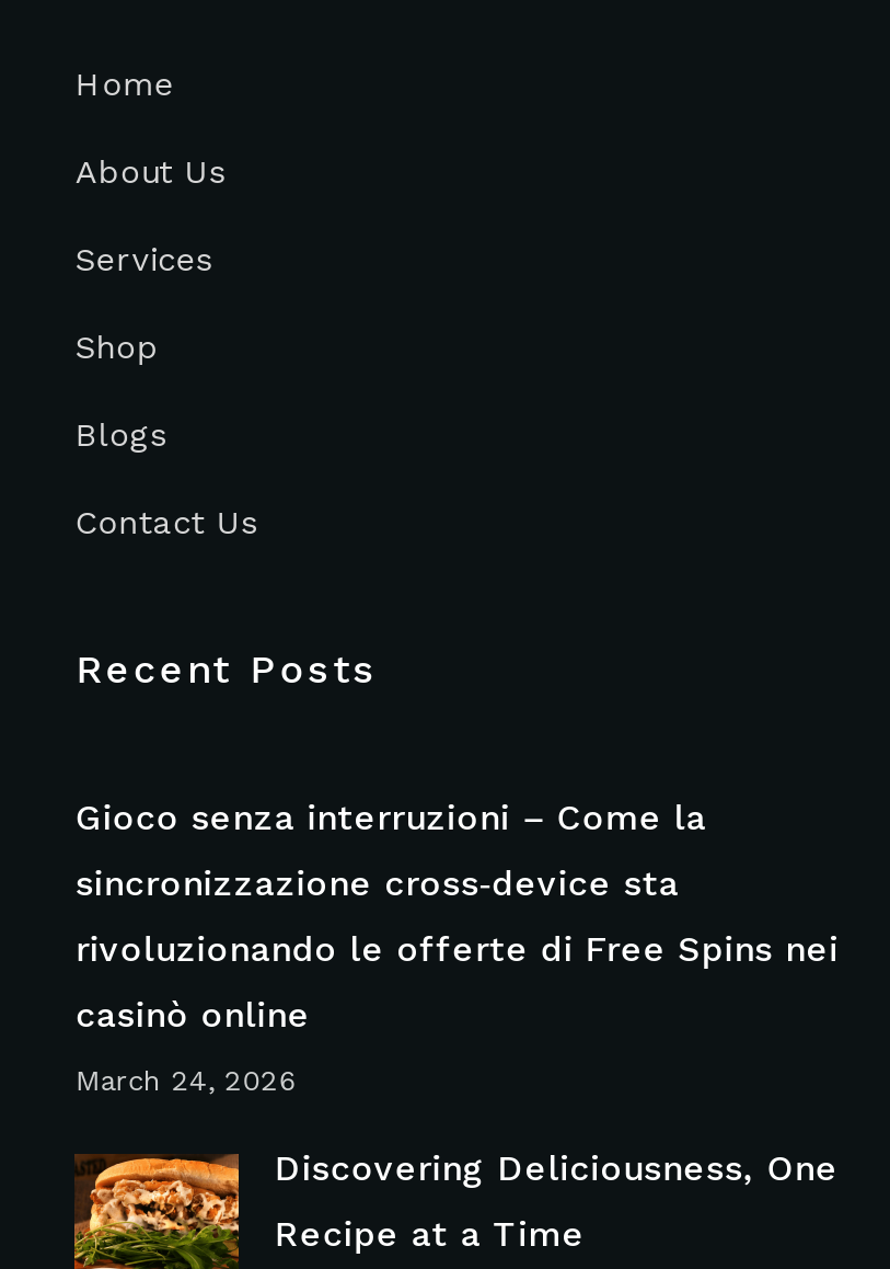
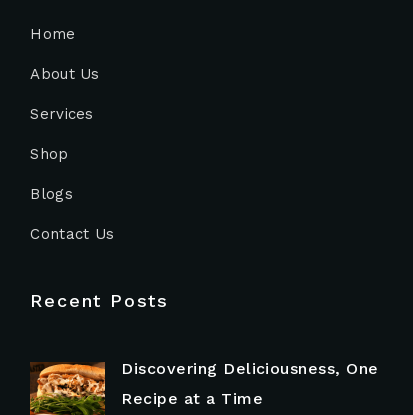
- Gioco senza interruzioni – Come la
- sincronizzazione cross‑device sta
- rivoluzionando le offerte di Free Spins nei
- casinò online
- March 24, 2026
